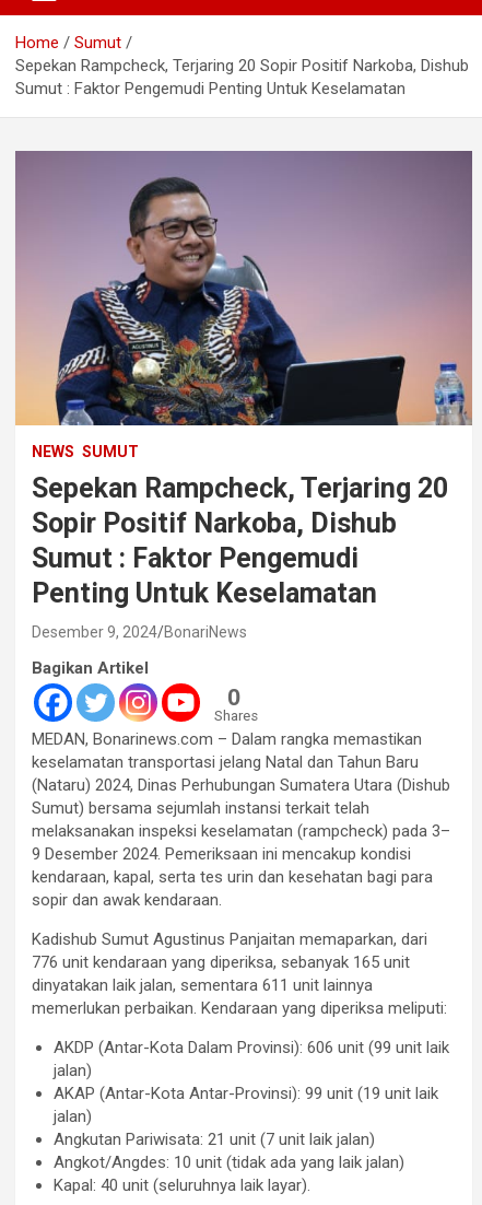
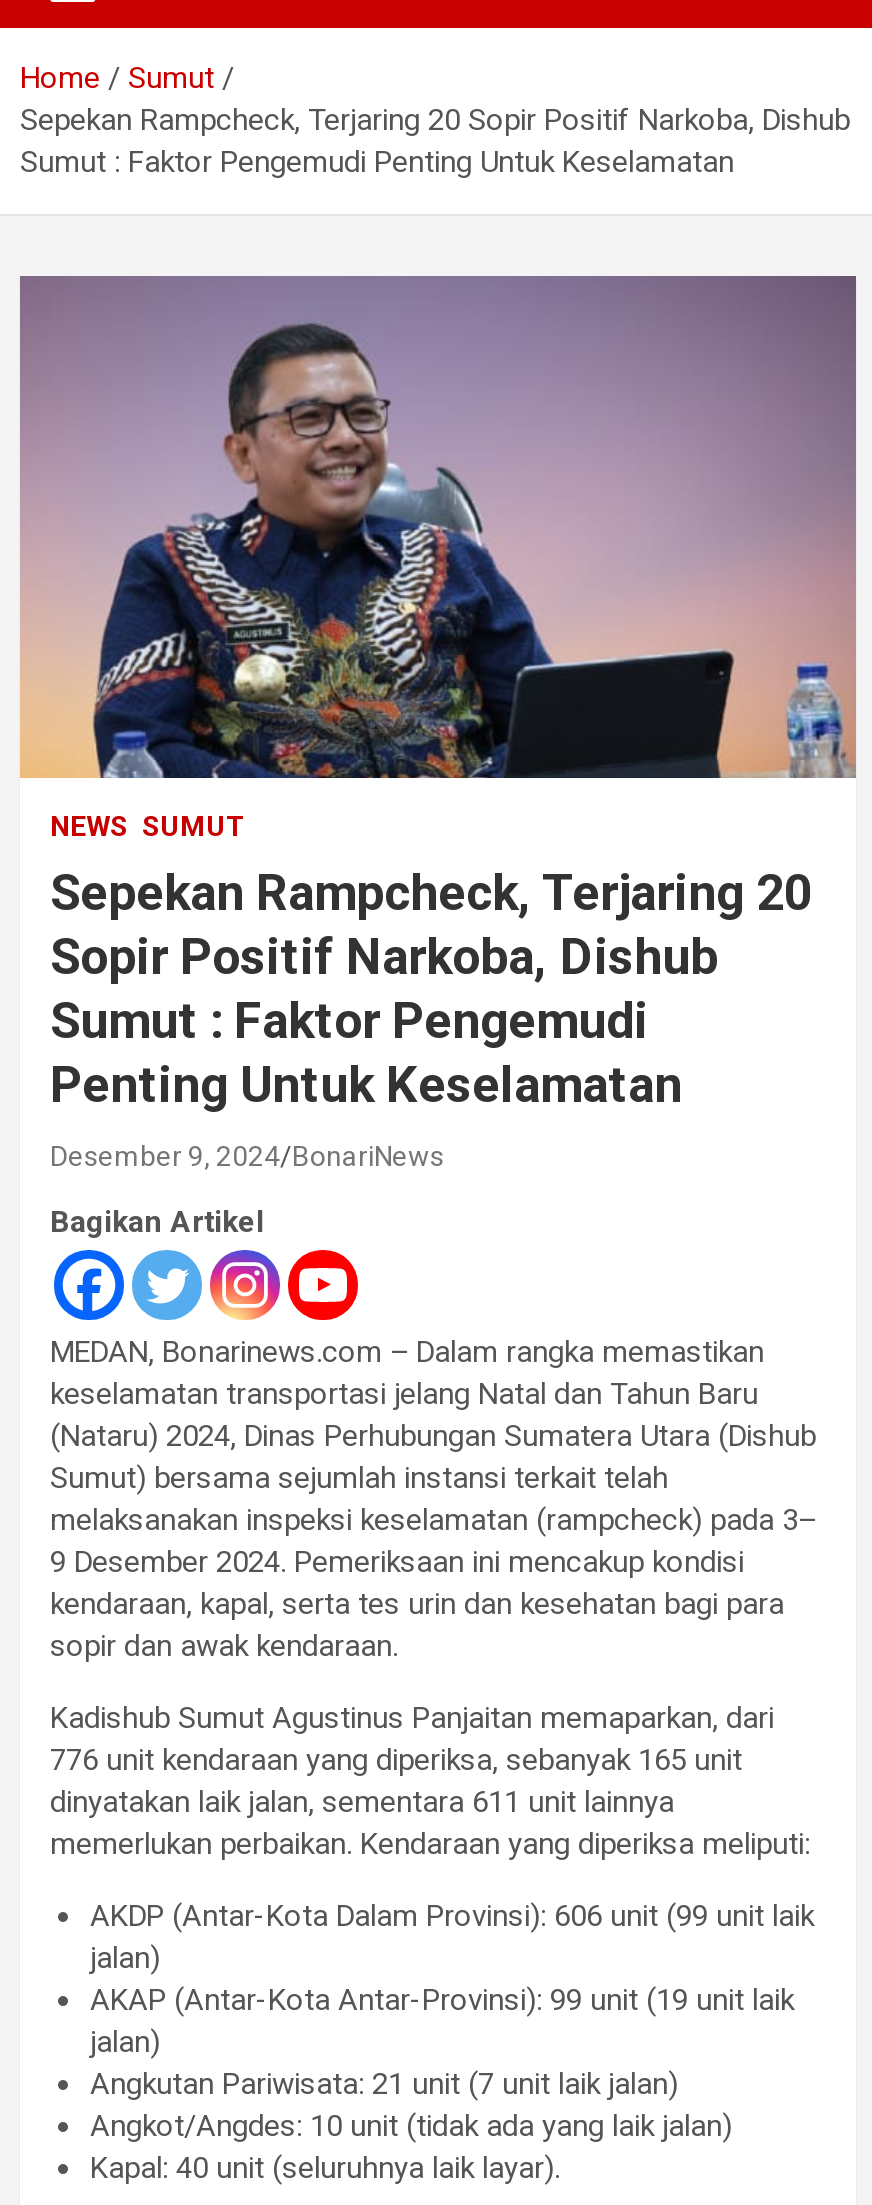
- 0
- Shares
